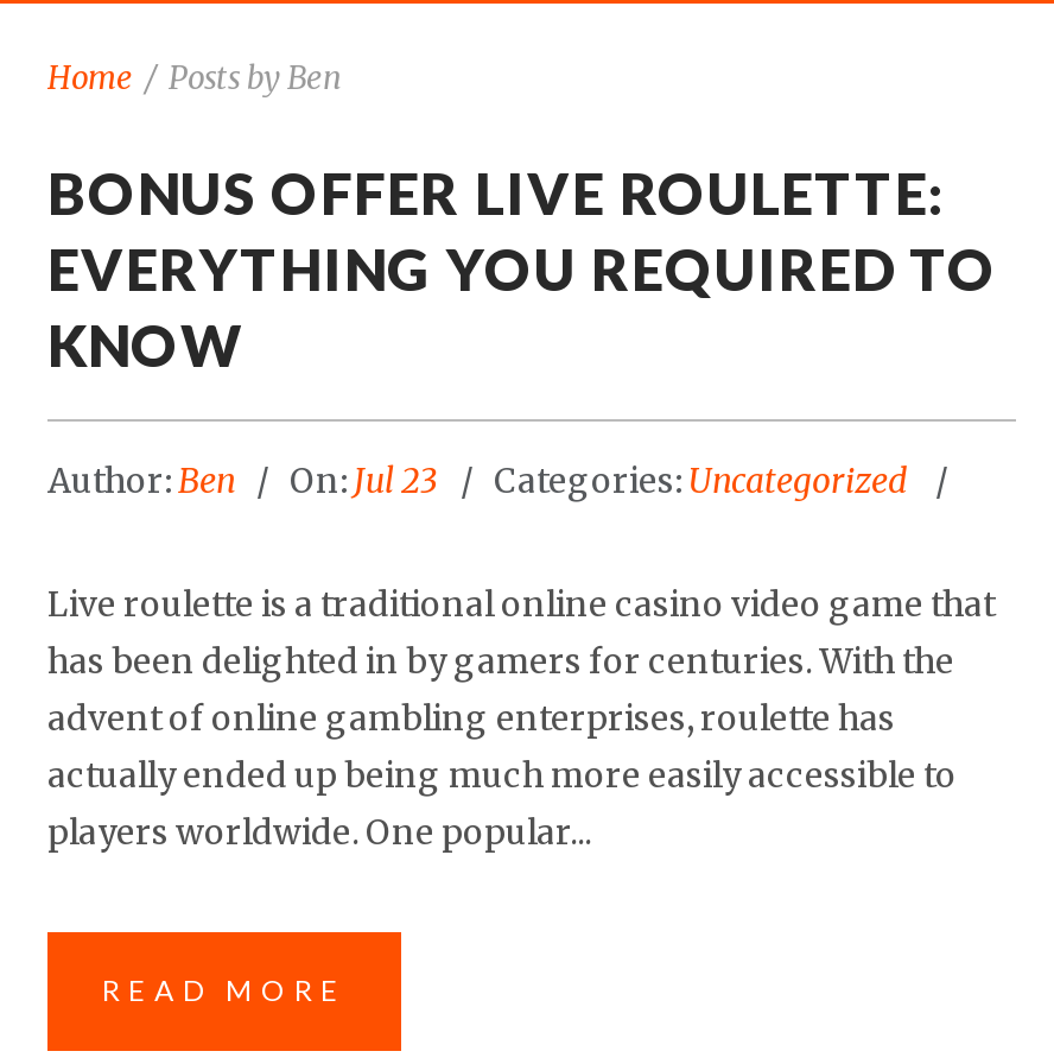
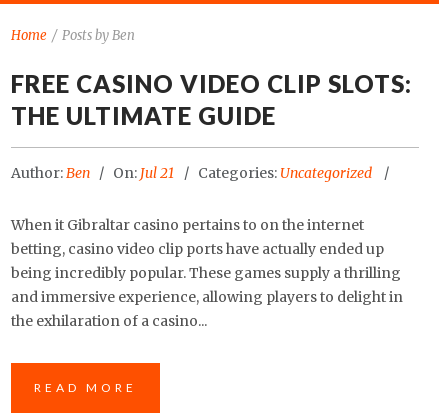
- BONUS OFFER LIVE ROULETTE:
- EVERYTHING YOU REQUIRED TO
- KNOW
+ FREE CASINO VIDEO CLIP SLOTS:
+ THE ULTIMATE GUIDE

- Author:Ben On: Jul 23 Categories: Uncategorized
+ Author:Ben On: Jul 21 Categories: Uncategorized

- Live roulette is a traditional online casino video game that
- has been delighted in by gamers for centuries. With the
- advent of online gambling enterprises, roulette has
- actually ended up being much more easily accessible to
- players worldwide. One popular...
+ When it Gibraltar casino pertains to on the internet
+ betting, casino video clip ports have actually ended up
+ being incredibly popular. These games supply a thrilling
+ and immersive experience, allowing players to delight in
+ the exhilaration of a casino...
